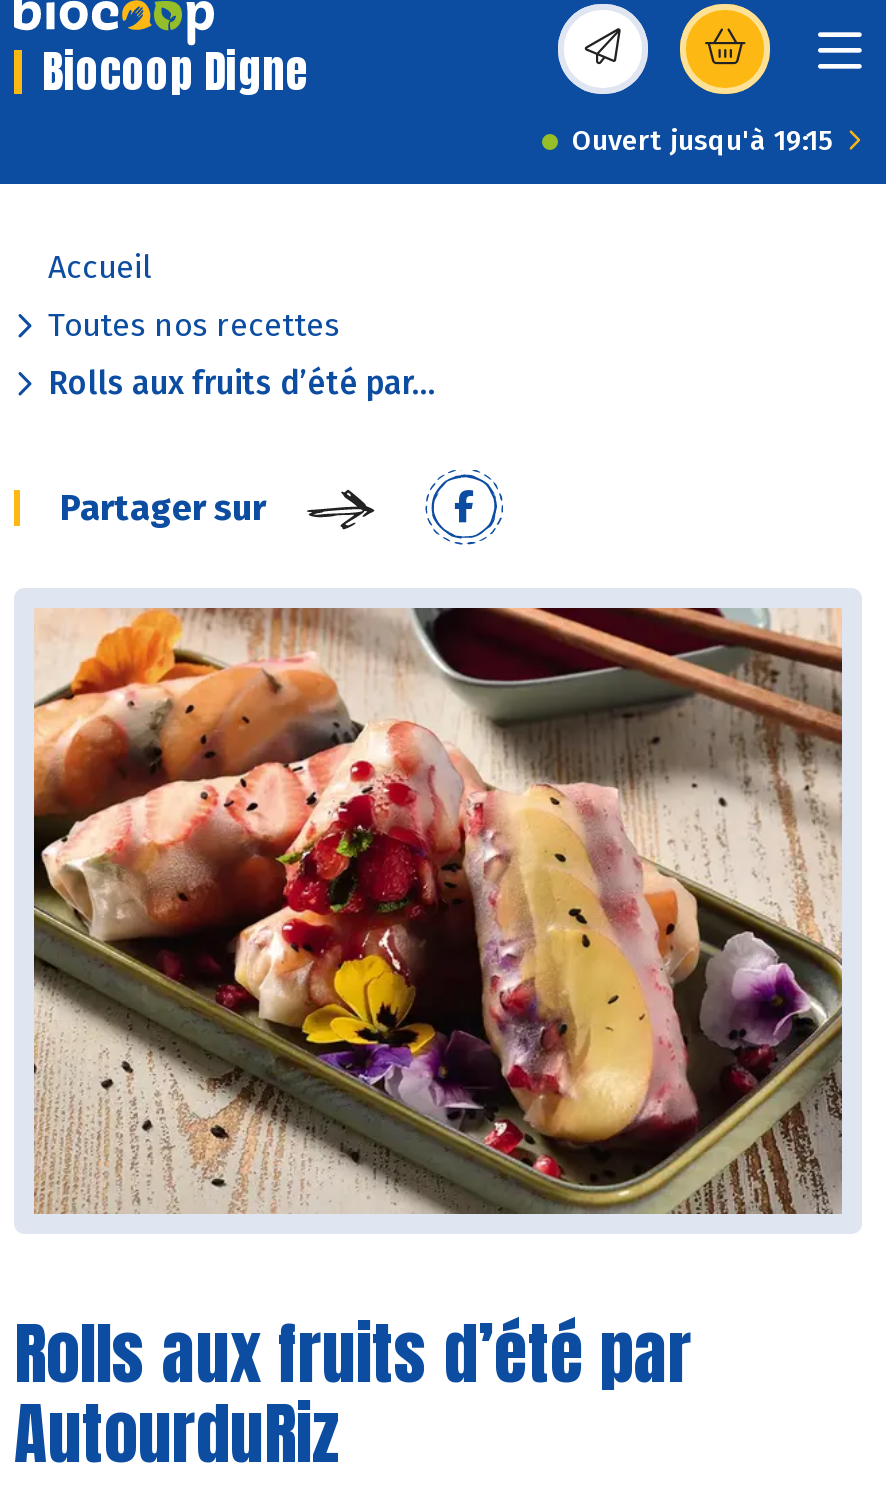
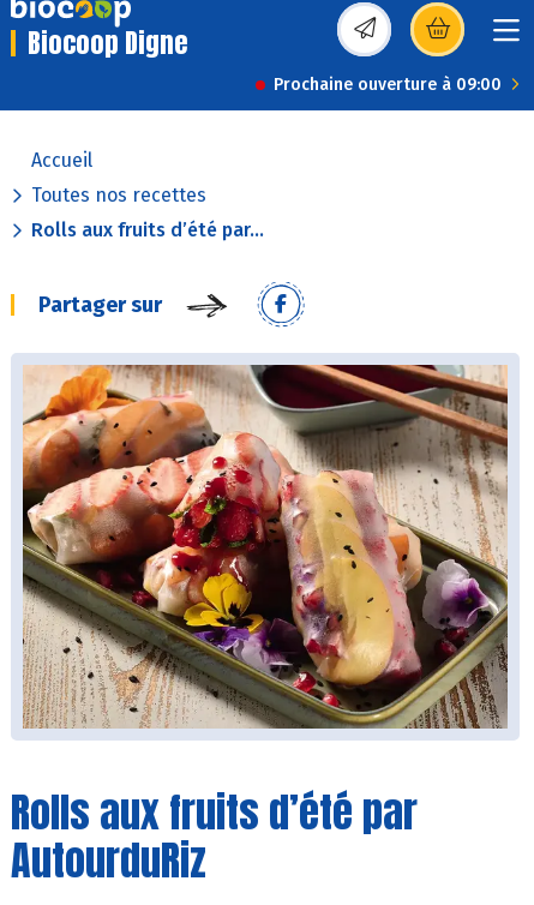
- Ouvert jusqu'à 19:15
+ Prochaine ouverture à 09:00
